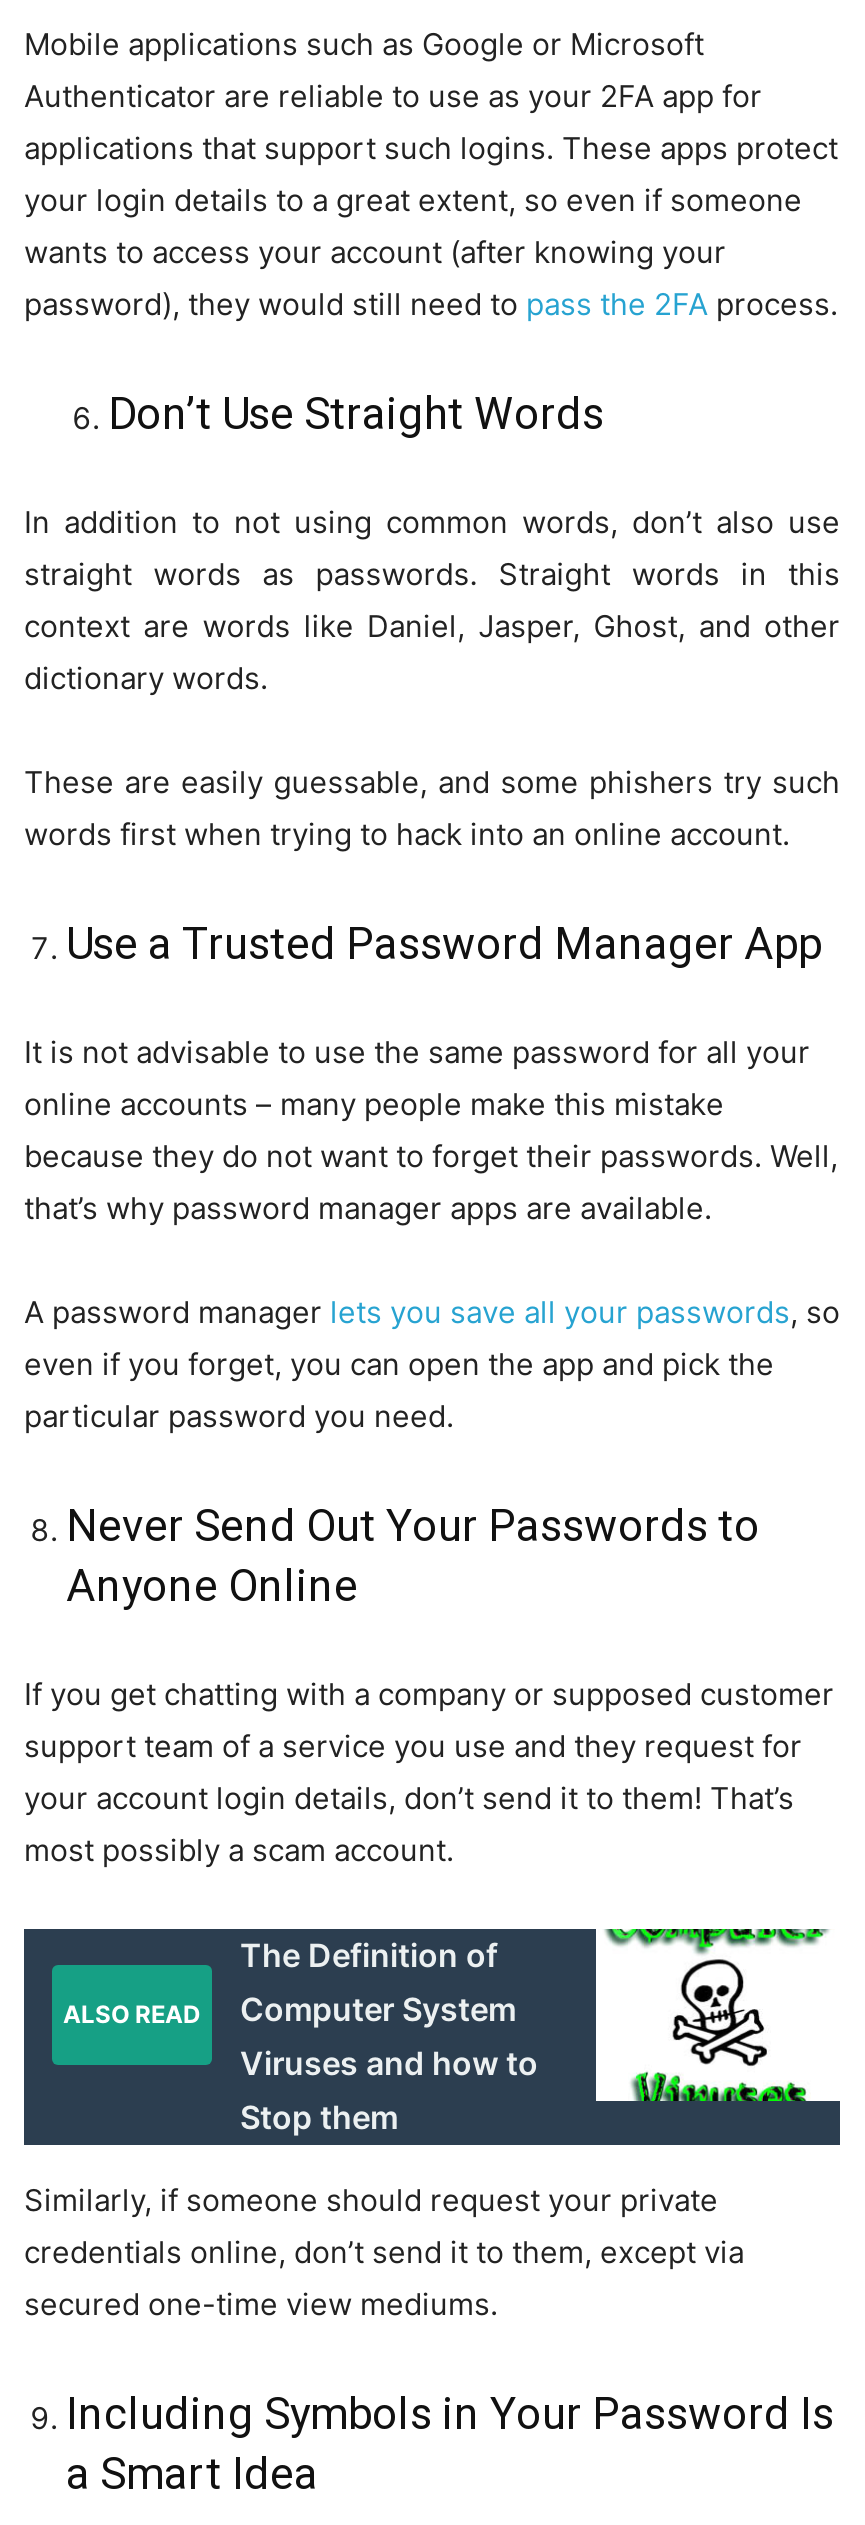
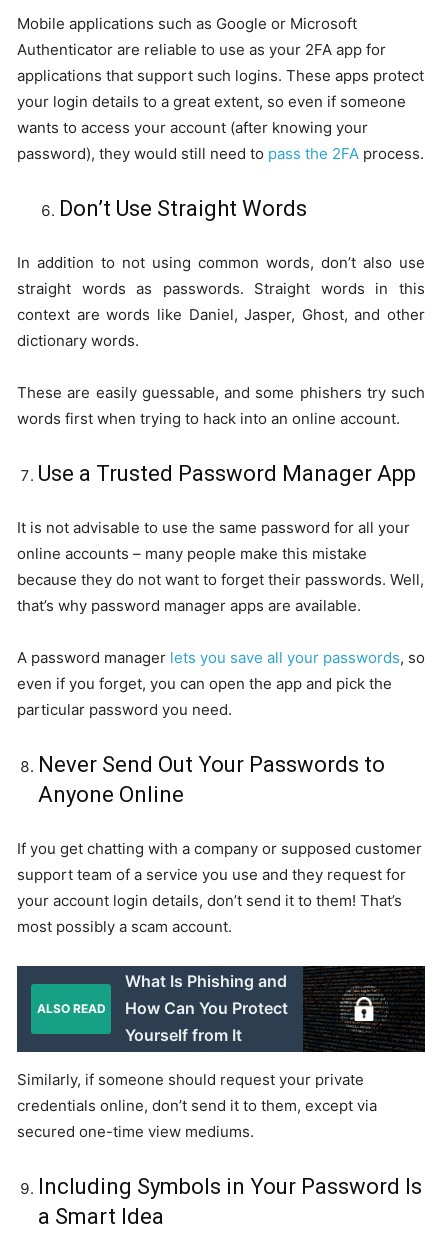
- [image]
- The Definition of
- Computer System
- Viruses and how to
- Stop them
+ [image]
+ What Is Phishing and
+ How Can You Protect
+ Yourself from It
